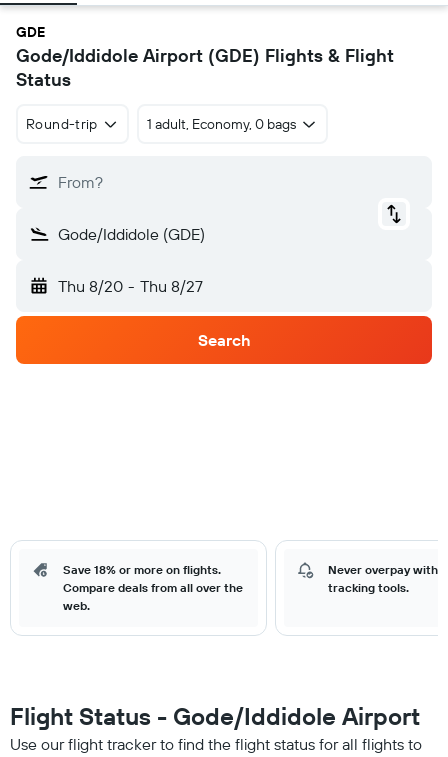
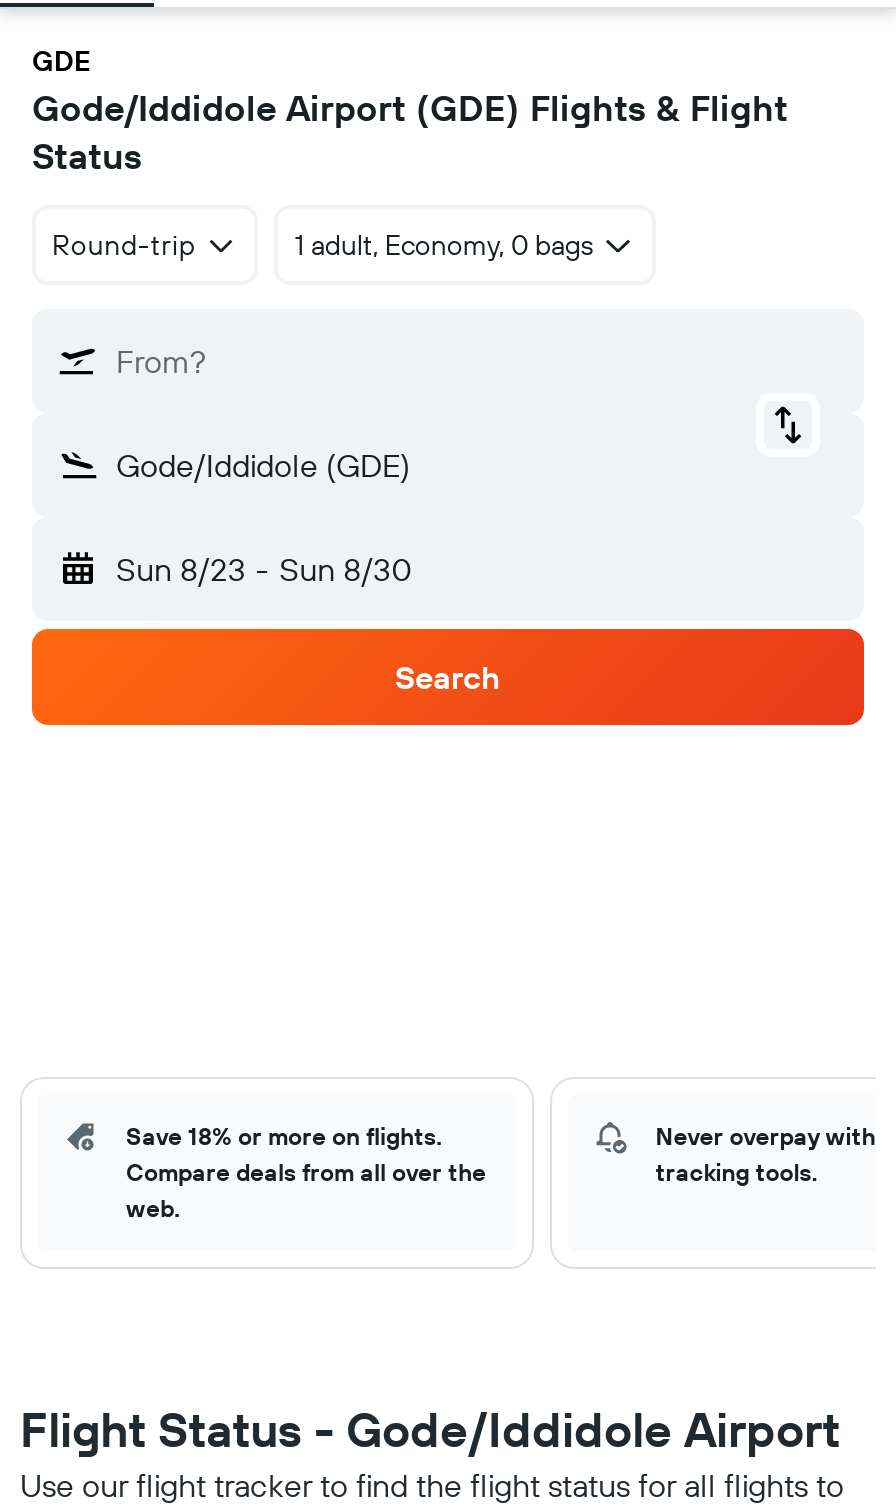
- Thu 8/20 - Thu 8/27
+ Sun 8/23 - Sun 8/30
